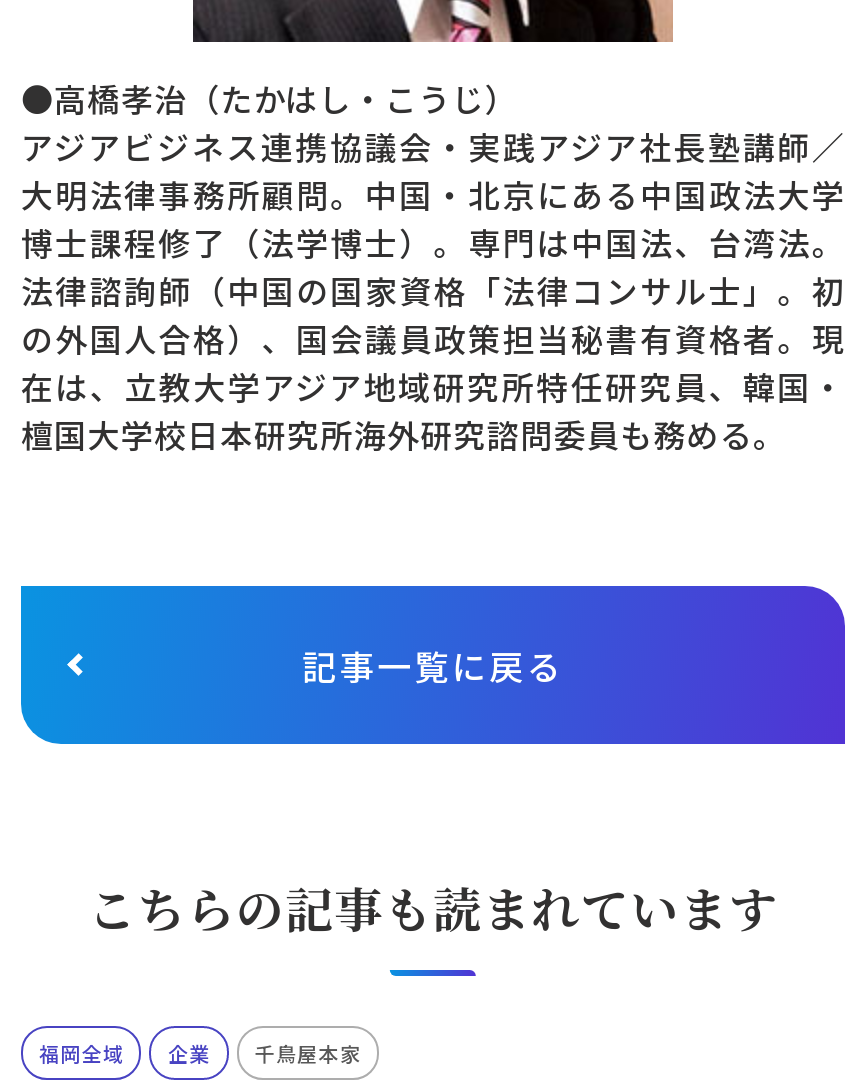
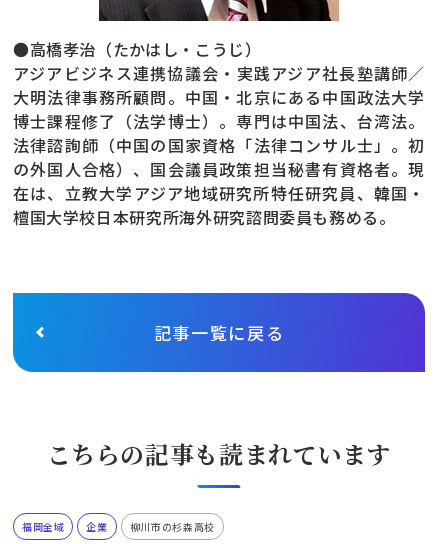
- 千鳥屋本家
+ 柳川市の杉森高校
